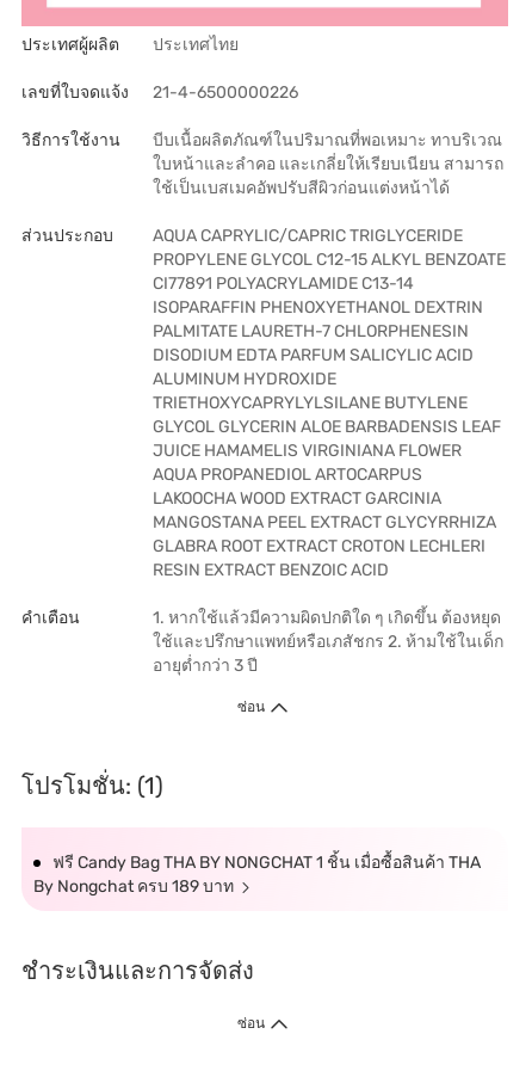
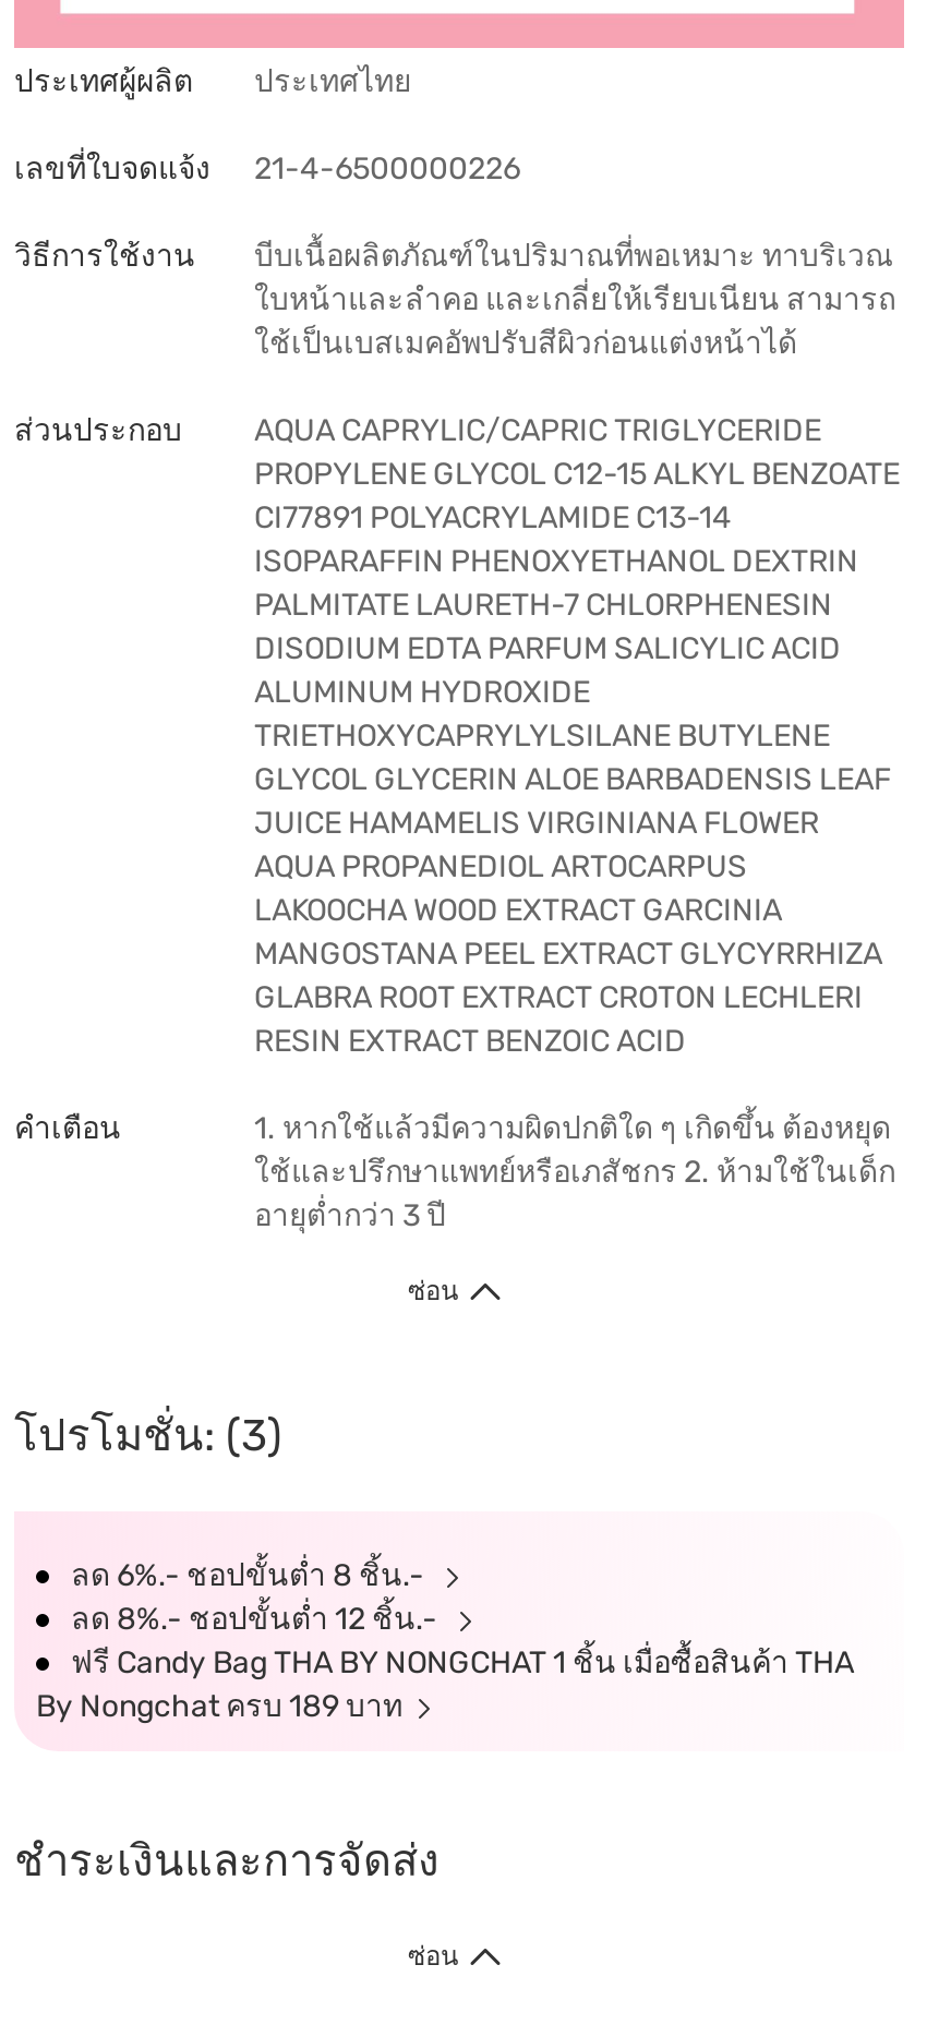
- โปรโมชั่น: (1)
+ โปรโมชั่น: (3)
+ ลด 6%.- ชอปขั้นต่ำ 8 ชิ้น.-
+ ลด 8%.- ชอปขั้นต่ำ 12 ชิ้น.-
